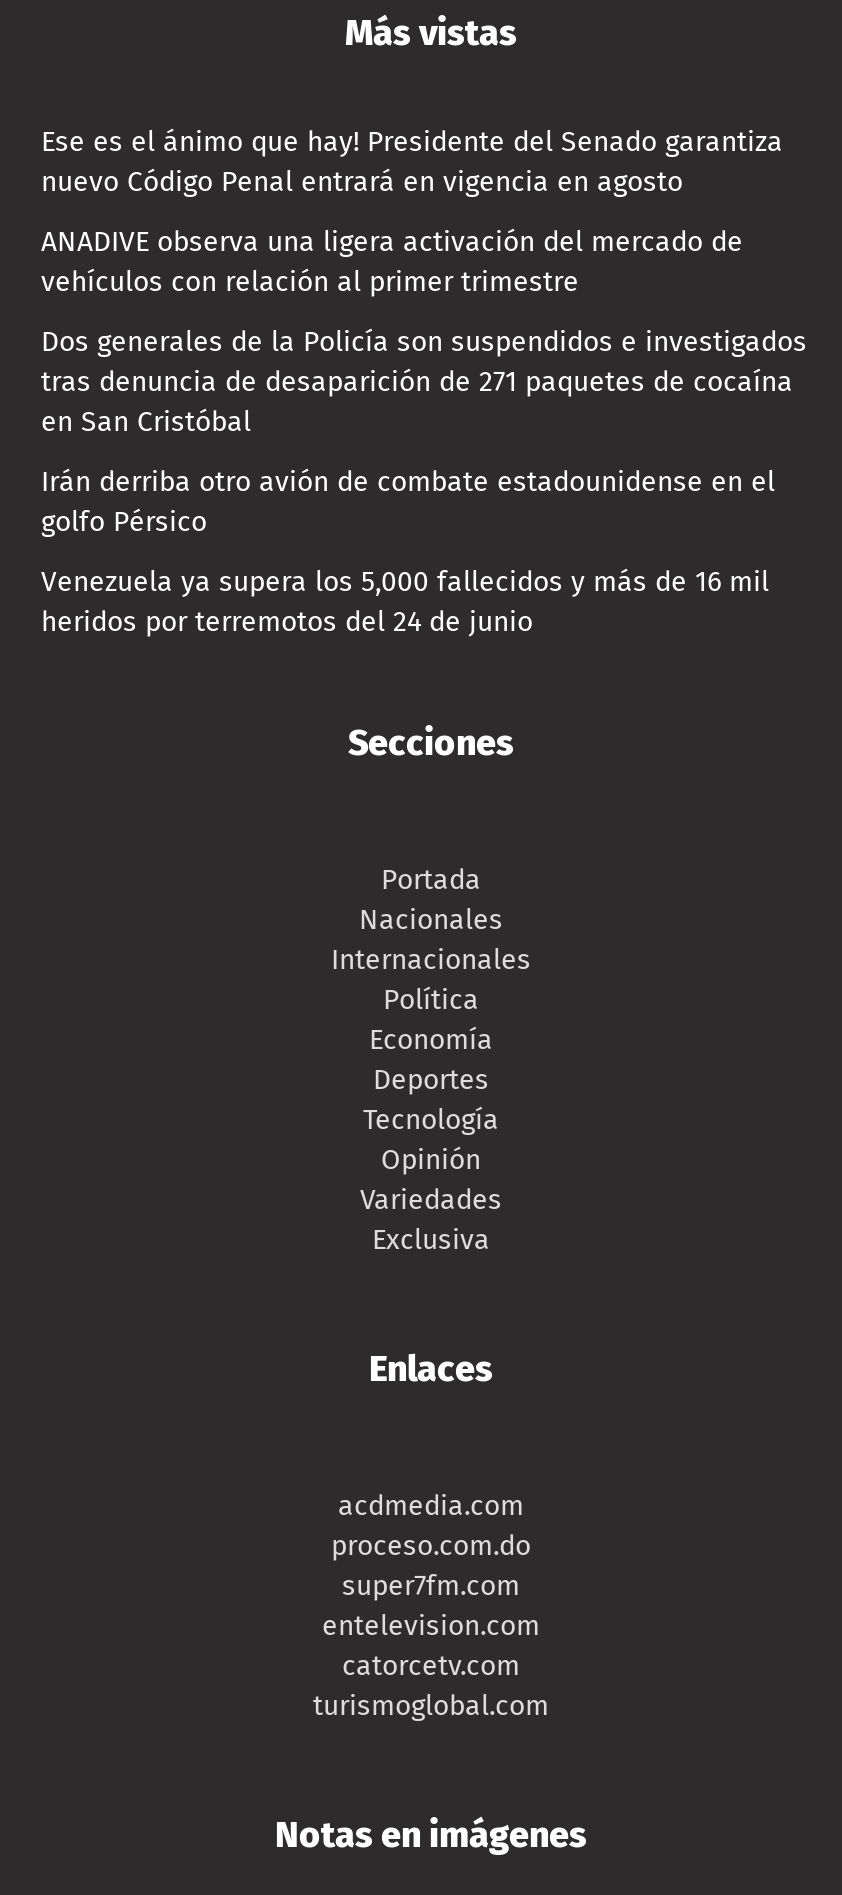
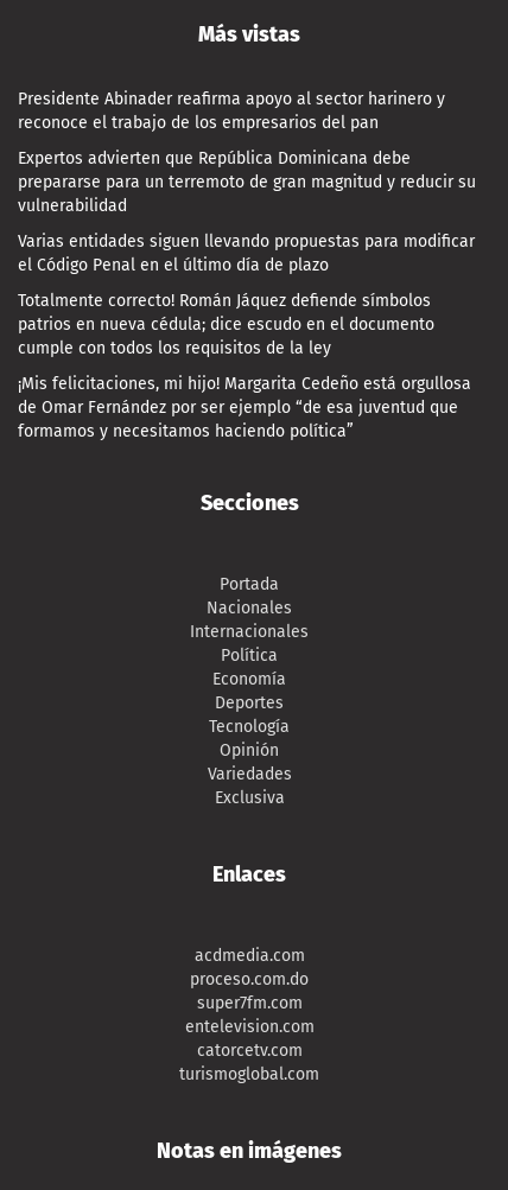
- Ese es el ánimo que hay! Presidente del Senado garantiza
- nuevo Código Penal entrará en vigencia en agosto
+ Presidente Abinader reafirma apoyo al sector harinero y
+ reconoce el trabajo de los empresarios del pan

- ANADIVE observa una ligera activación del mercado de
- vehículos con relación al primer trimestre
+ Expertos advierten que República Dominicana debe
+ prepararse para un terremoto de gran magnitud y reducir su
+ vulnerabilidad

- Dos generales de la Policía son suspendidos e investigados
- tras denuncia de desaparición de 271 paquetes de cocaína
- en San Cristóbal
+ Varias entidades siguen llevando propuestas para modificar
+ el Código Penal en el último día de plazo

- Irán derriba otro avión de combate estadounidense en el
- golfo Pérsico
+ Totalmente correcto! Román Jáquez defiende símbolos
+ patrios en nueva cédula; dice escudo en el documento
+ cumple con todos los requisitos de la ley

- Venezuela ya supera los 5,000 fallecidos y más de 16 mil
- heridos por terremotos del 24 de junio
+ ¡Mis felicitaciones, mi hijo! Margarita Cedeño está orgullosa
+ de Omar Fernández por ser ejemplo “de esa juventud que
+ formamos y necesitamos haciendo política”
